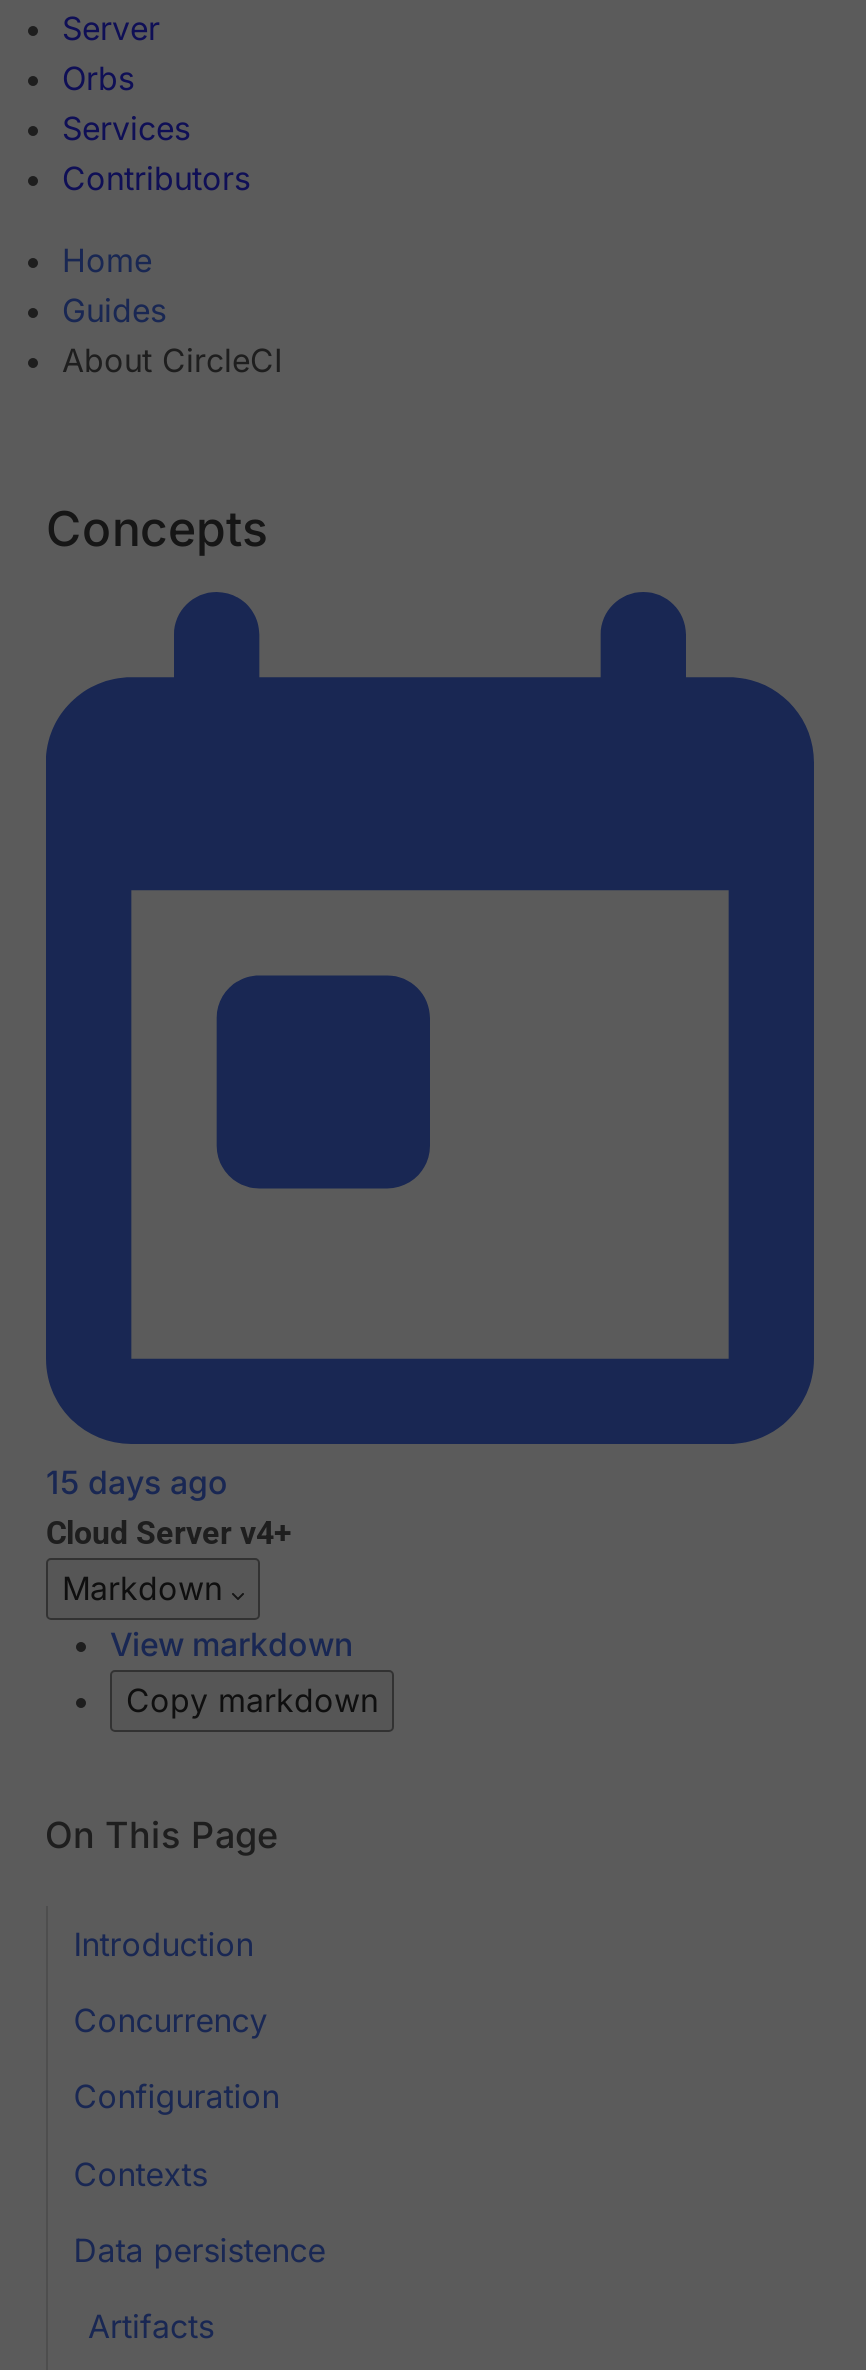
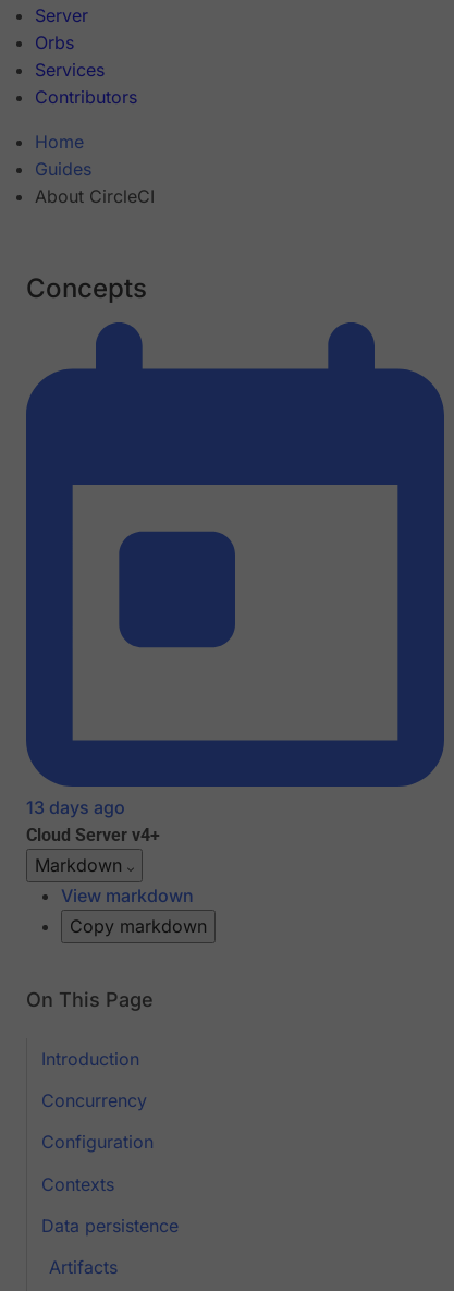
- 15 days ago
+ 13 days ago
